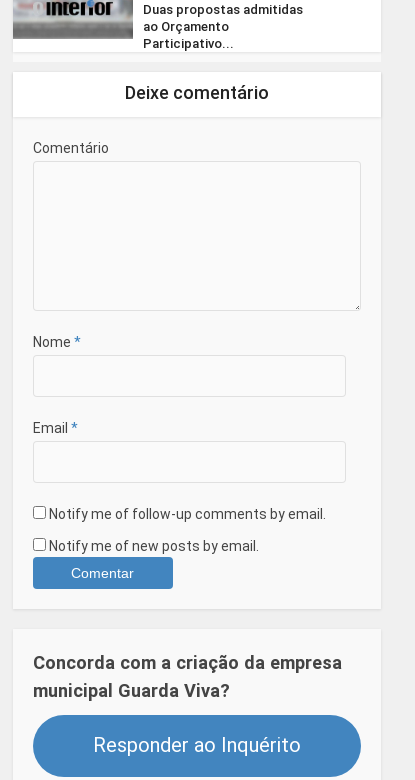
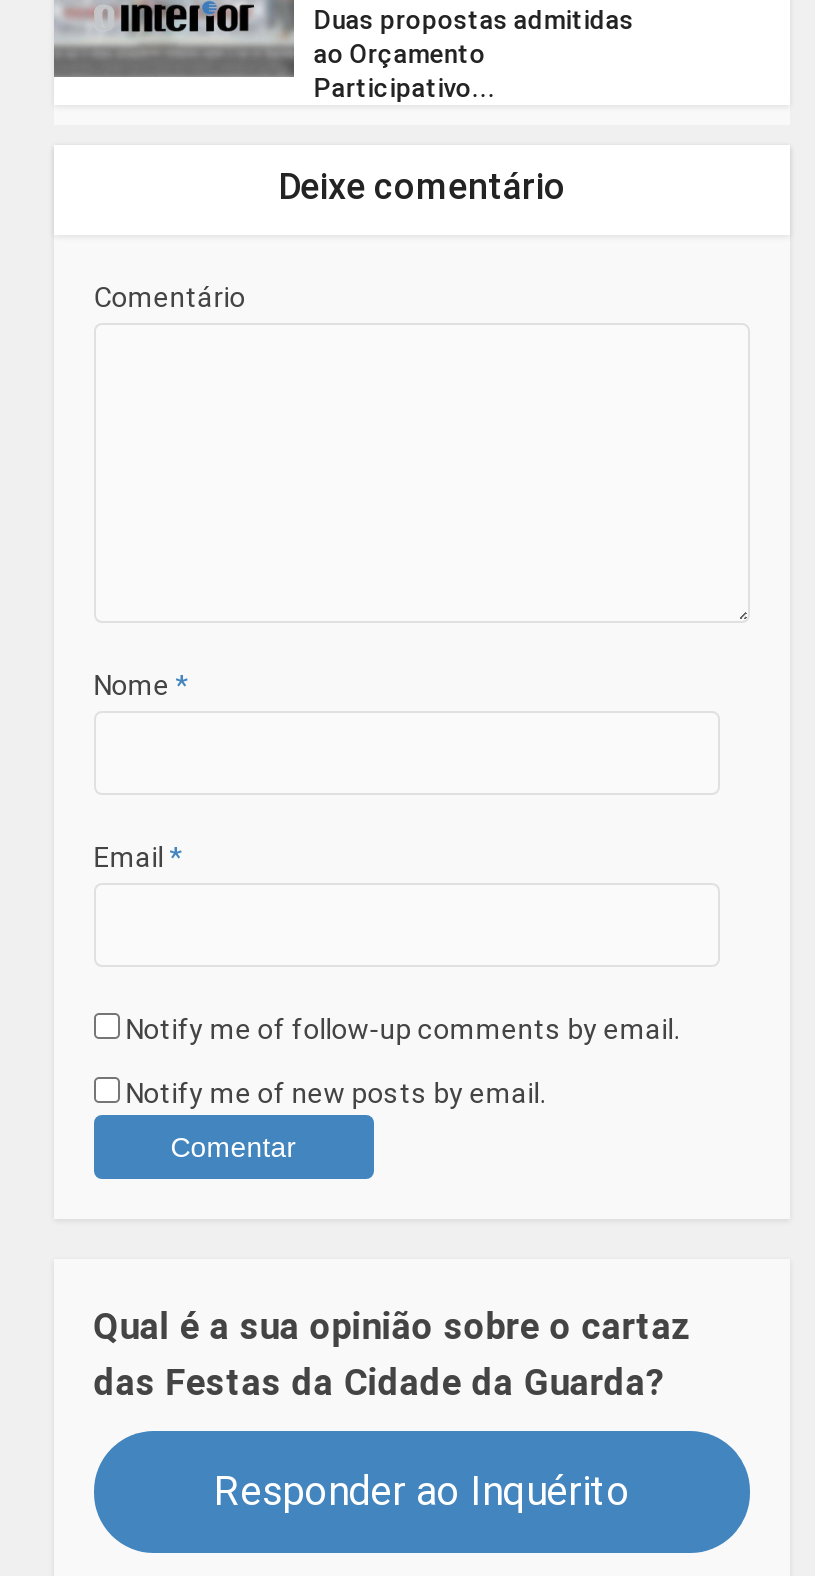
- Concorda com a criação da empresa
- municipal Guarda Viva?
+ Qual é a sua opinião sobre o cartaz
+ das Festas da Cidade da Guarda?
